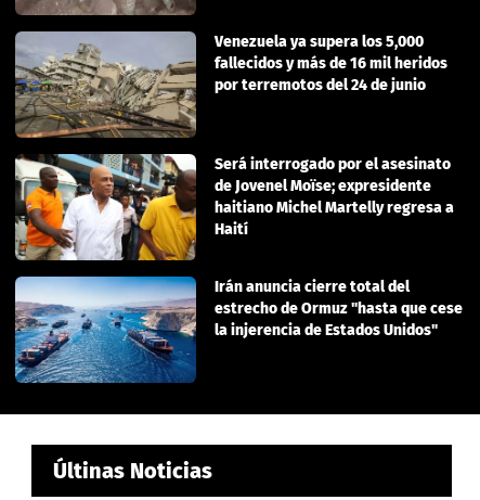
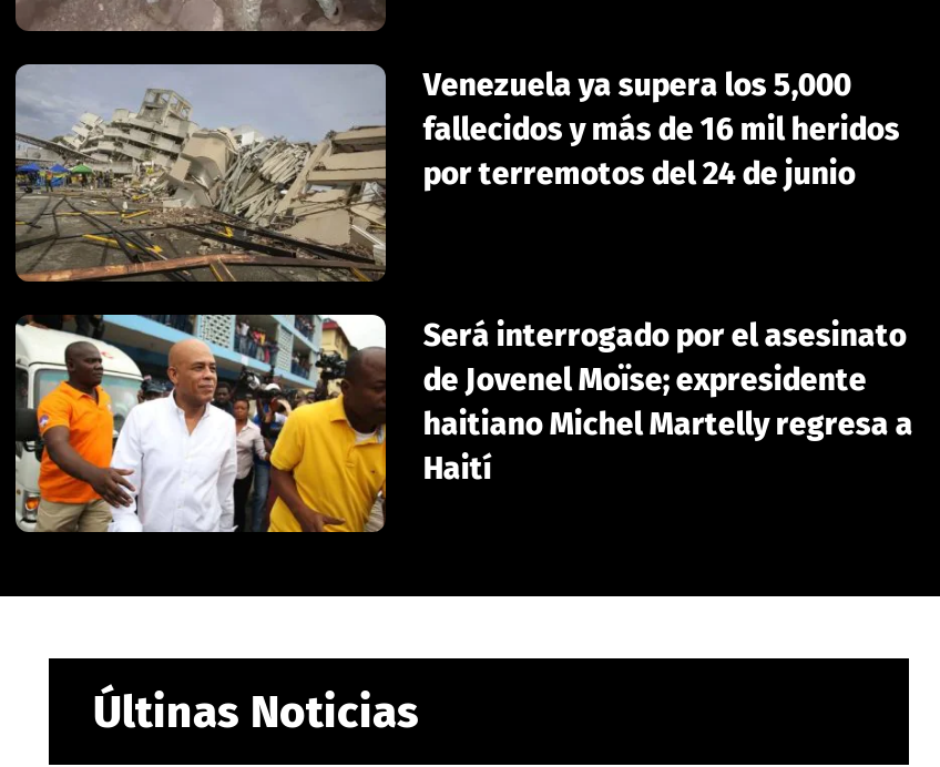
- [image]
- Irán anuncia cierre total del
- estrecho de Ormuz "hasta que cese
- la injerencia de Estados Unidos"
